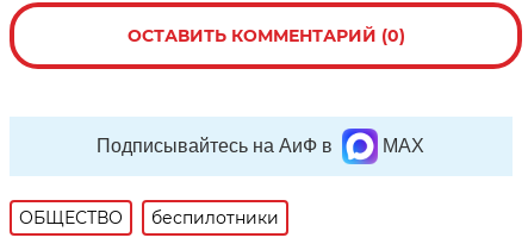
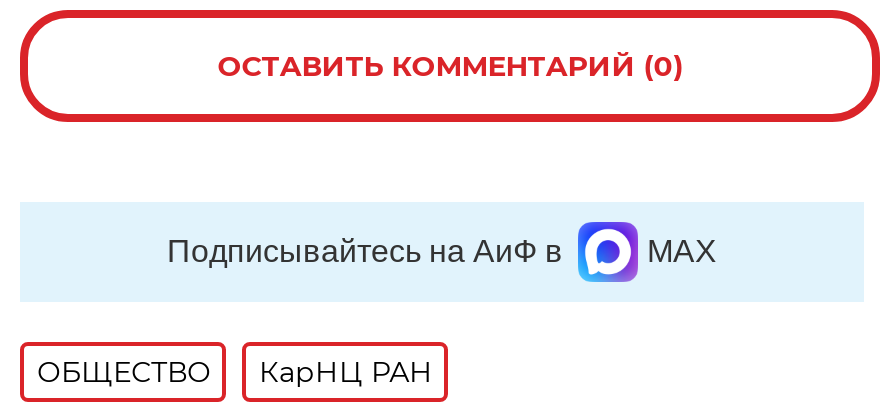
- беспилотники
+ КарНЦ РАН
